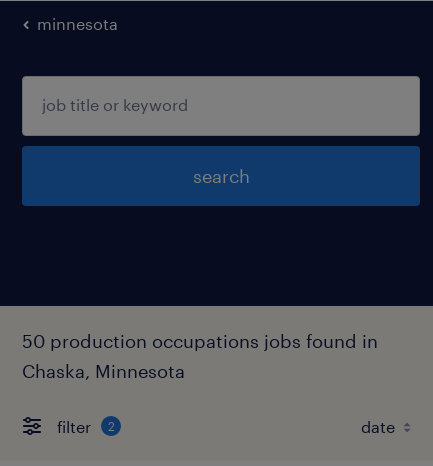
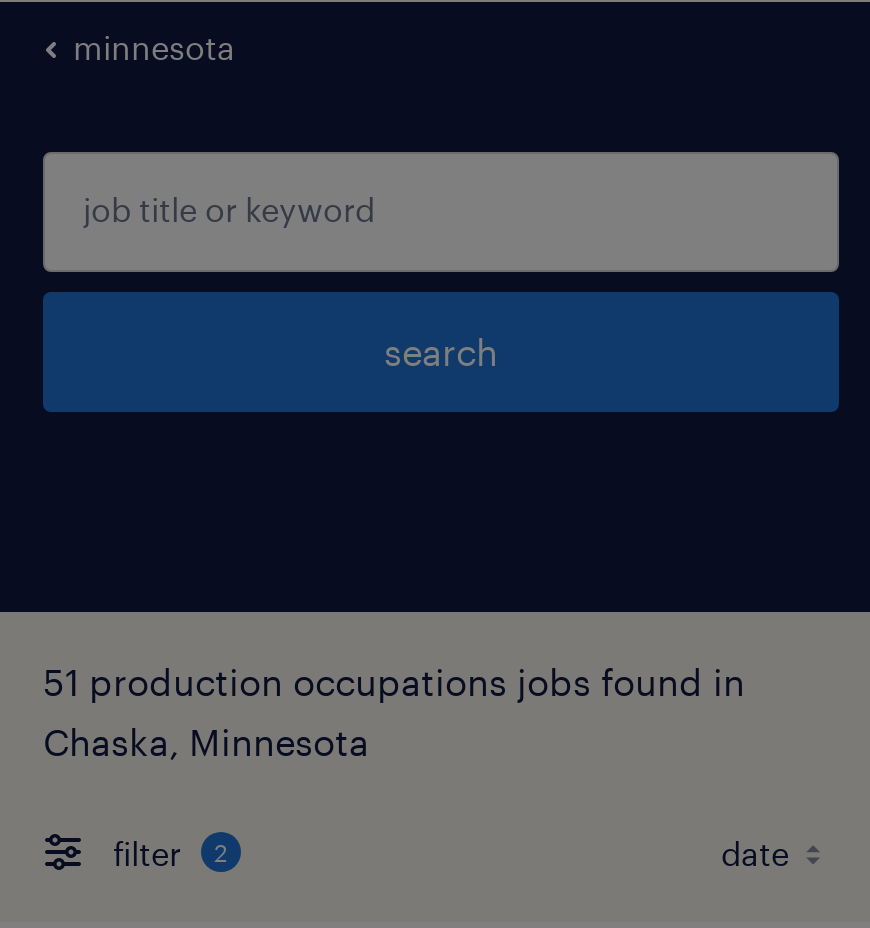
- 50 production occupations jobs found in
+ 51 production occupations jobs found in
